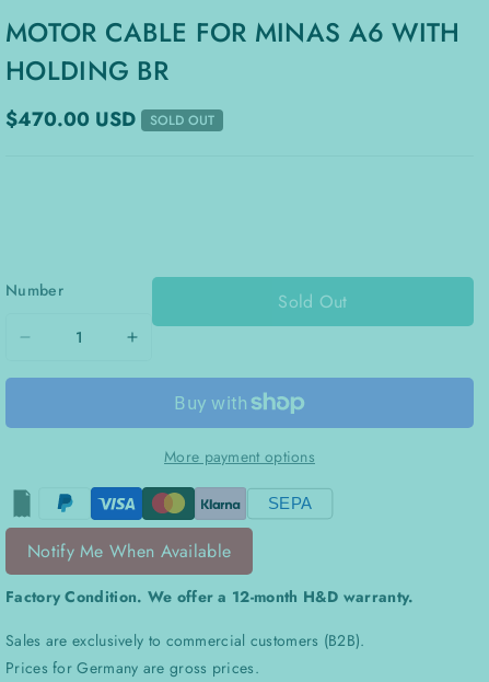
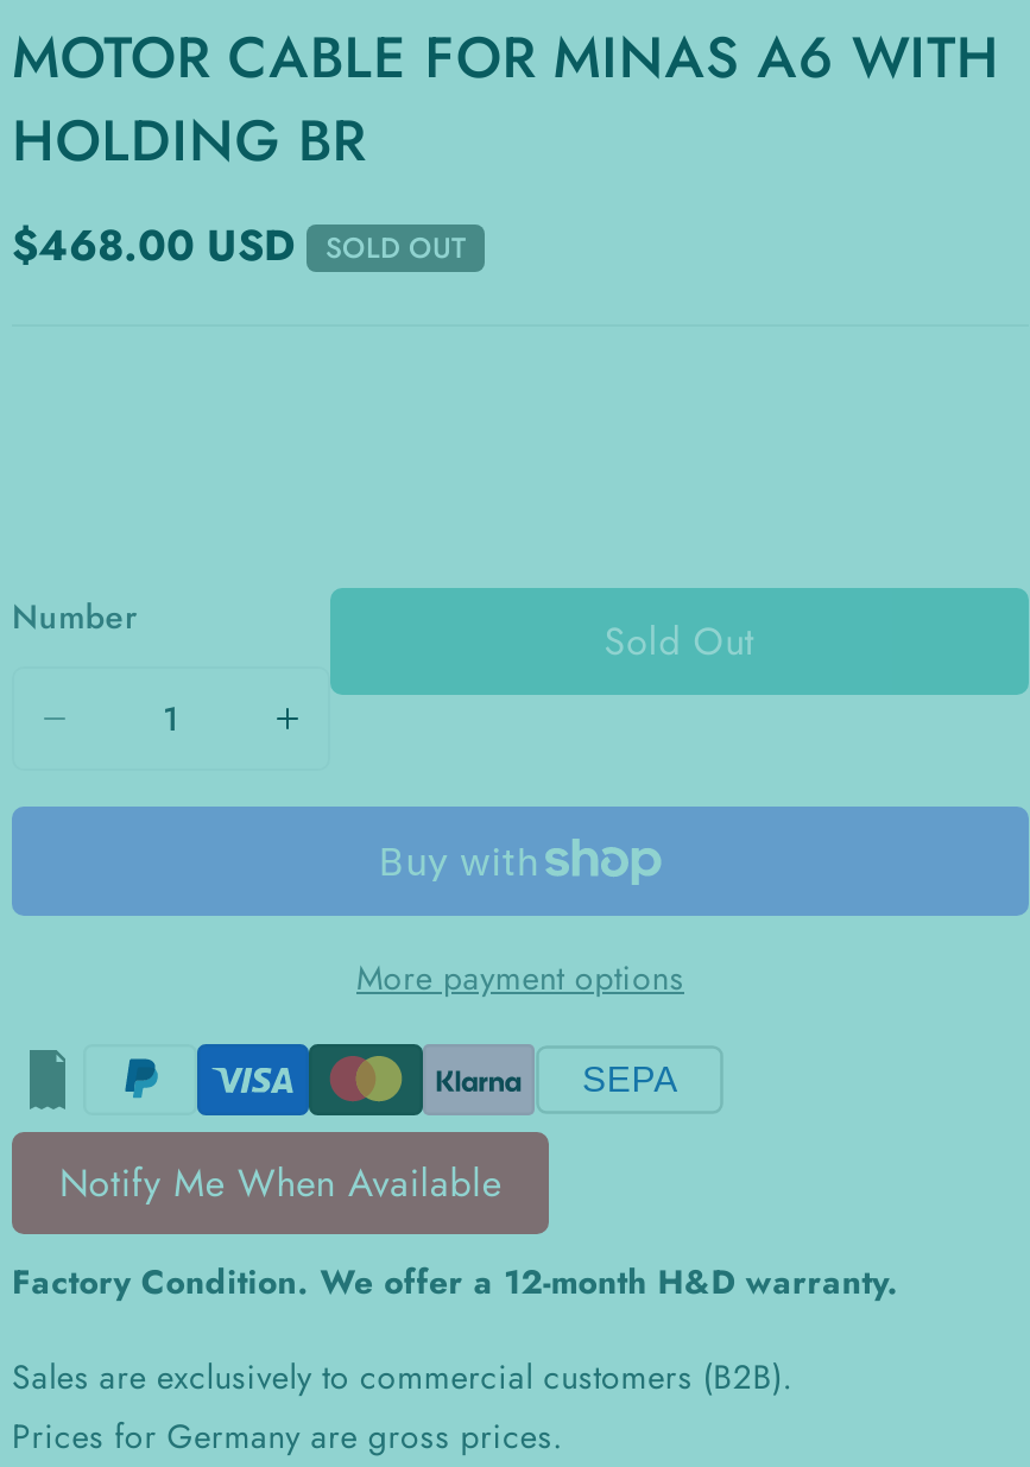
- $470.00 USD SOLD OUT
+ $468.00 USD SOLD OUT
